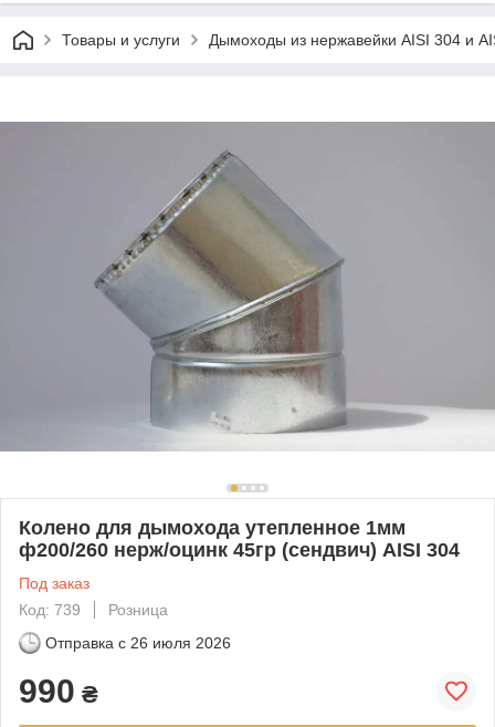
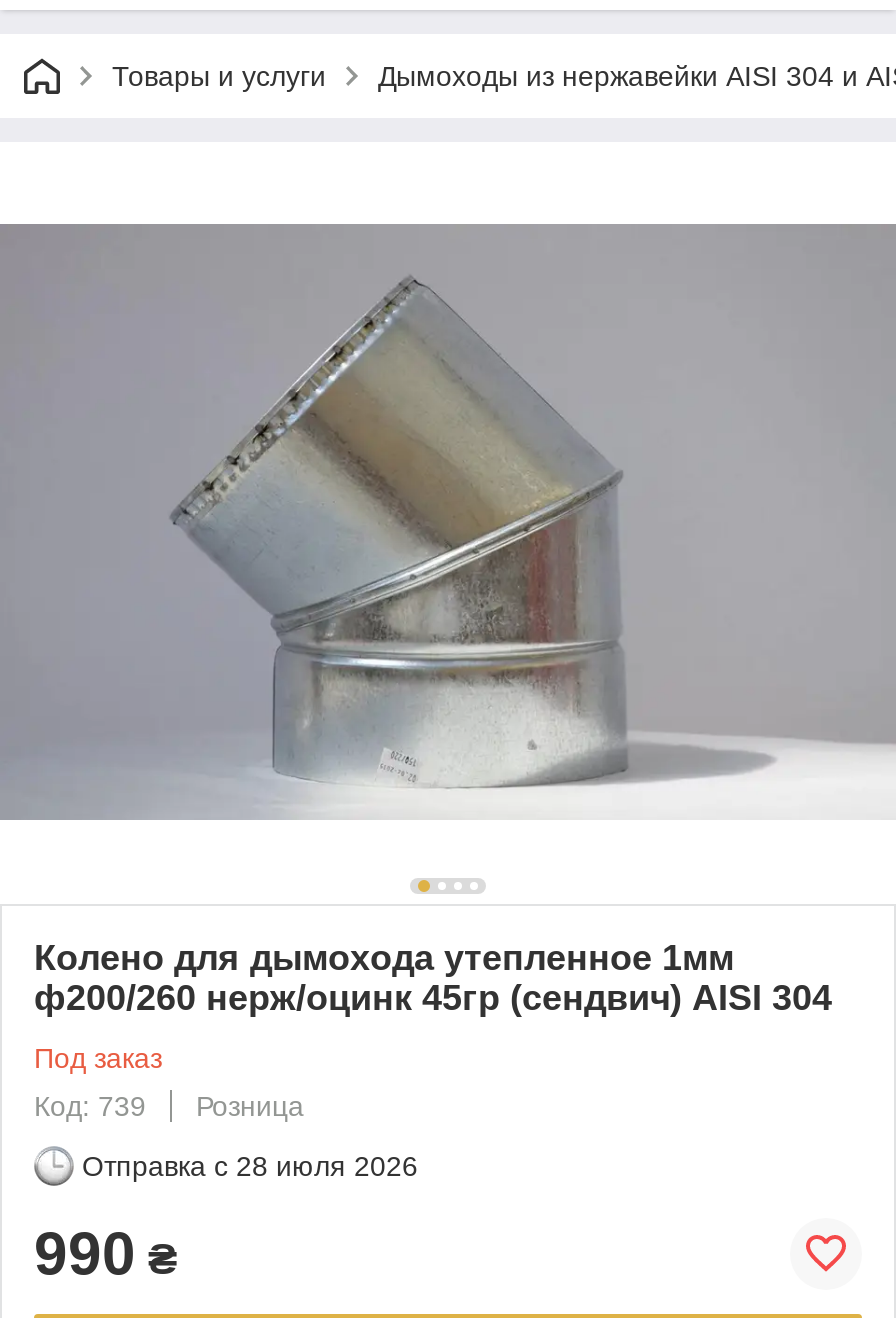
- Отправка с 26 июля 2026
+ Отправка с 28 июля 2026
